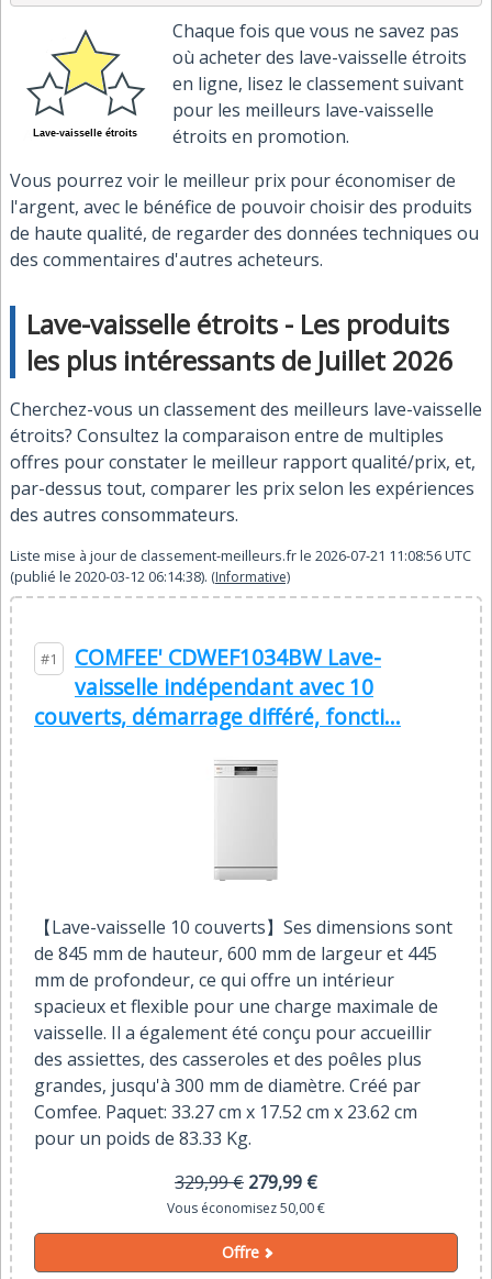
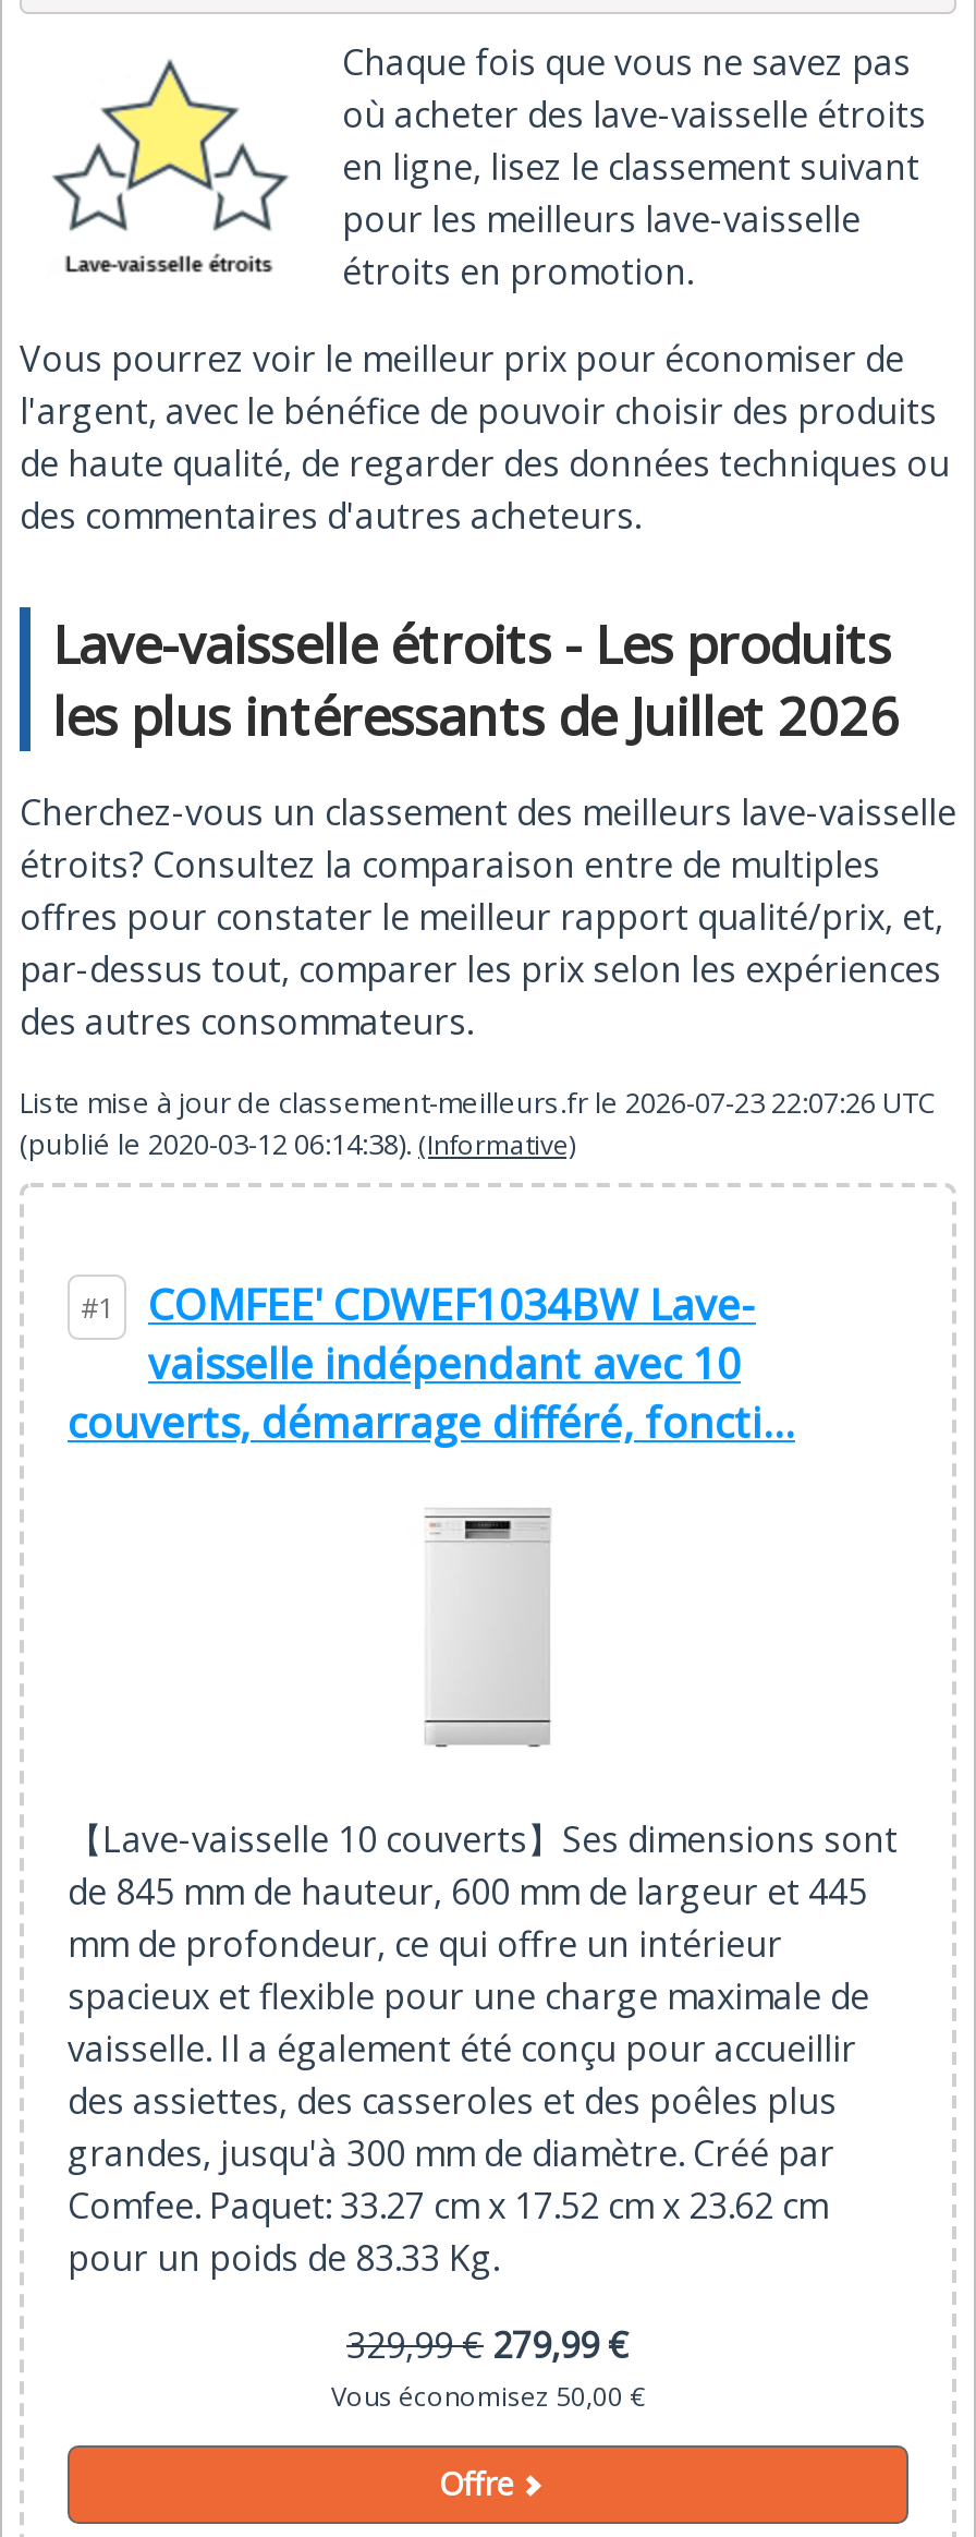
- Liste mise à jour de classement-meilleurs.fr le 2026-07-21 11:08:56 UTC
+ Liste mise à jour de classement-meilleurs.fr le 2026-07-23 22:07:26 UTC
